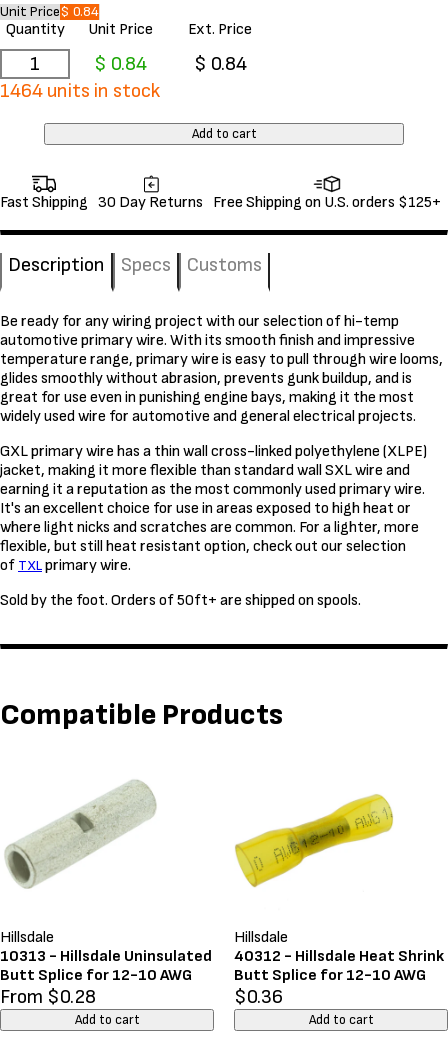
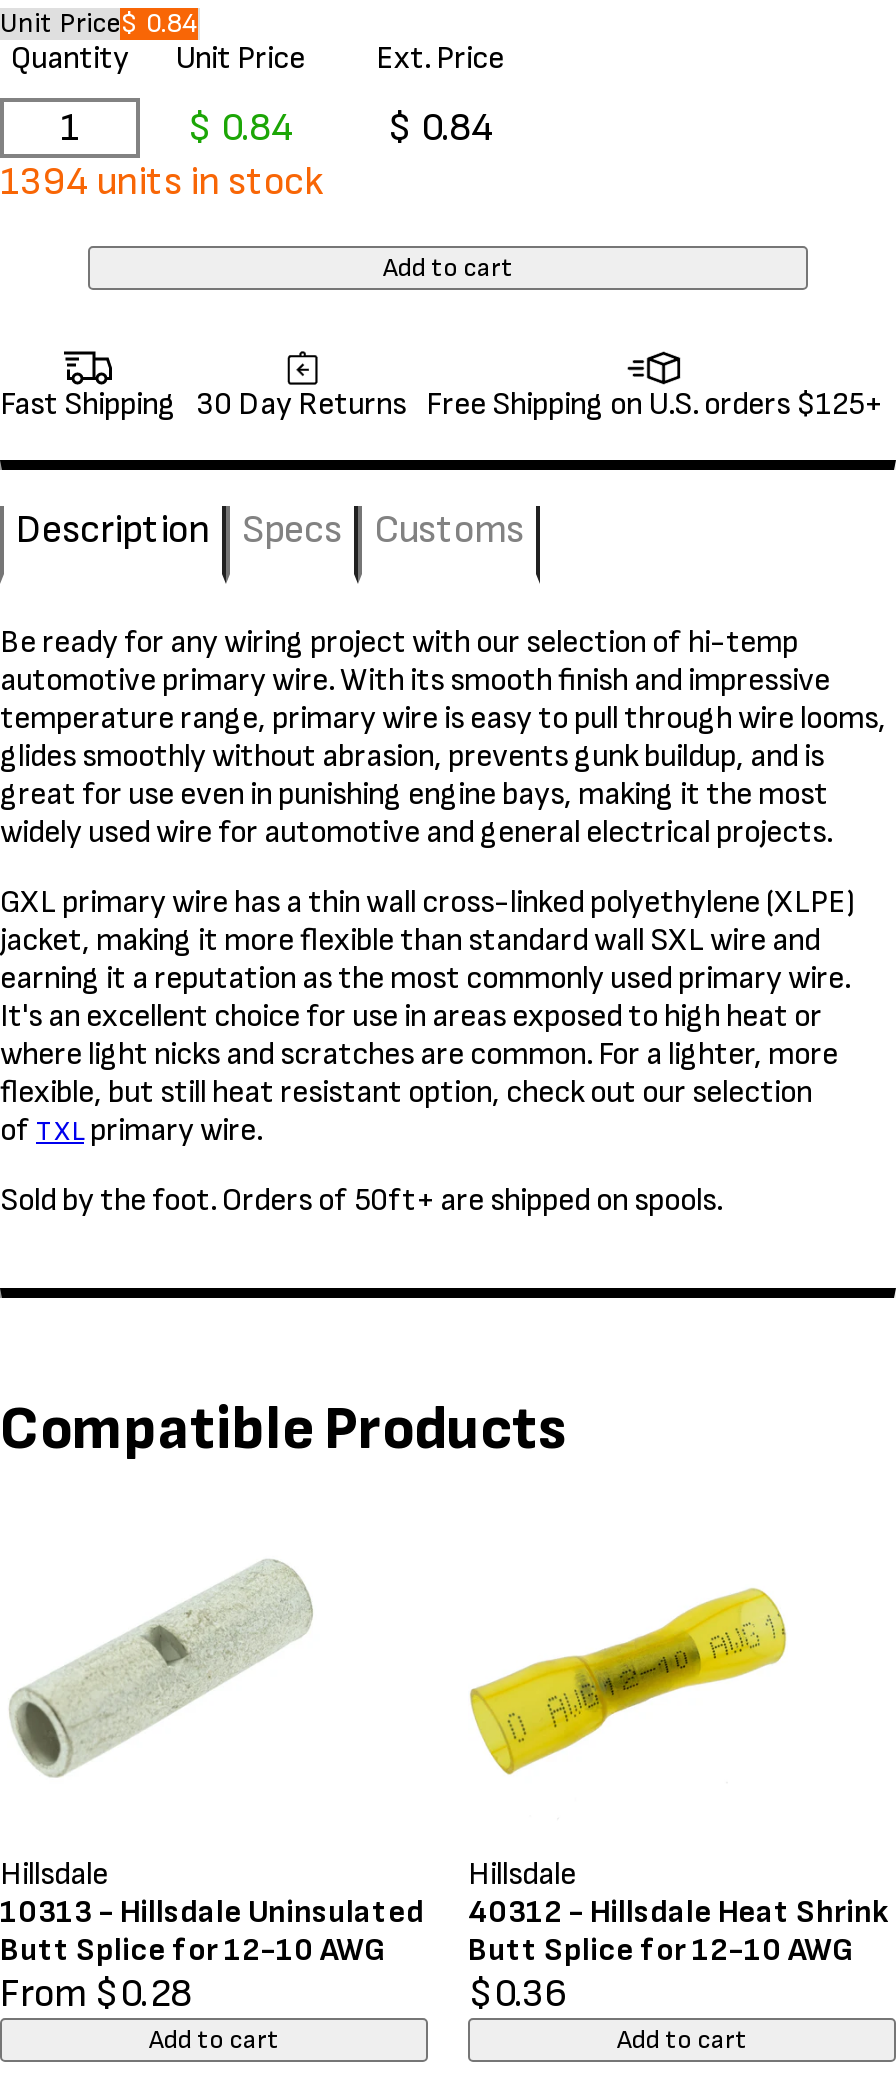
- 1464units in stock
+ 1394units in stock
